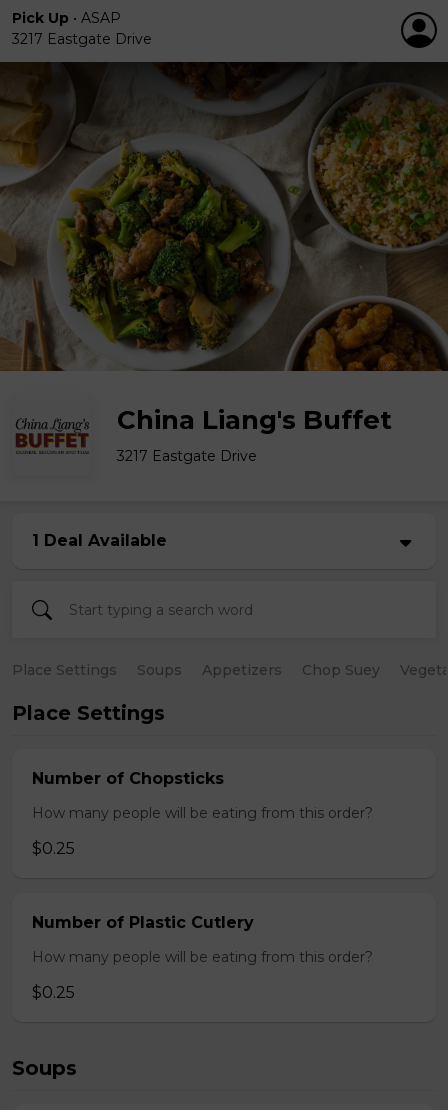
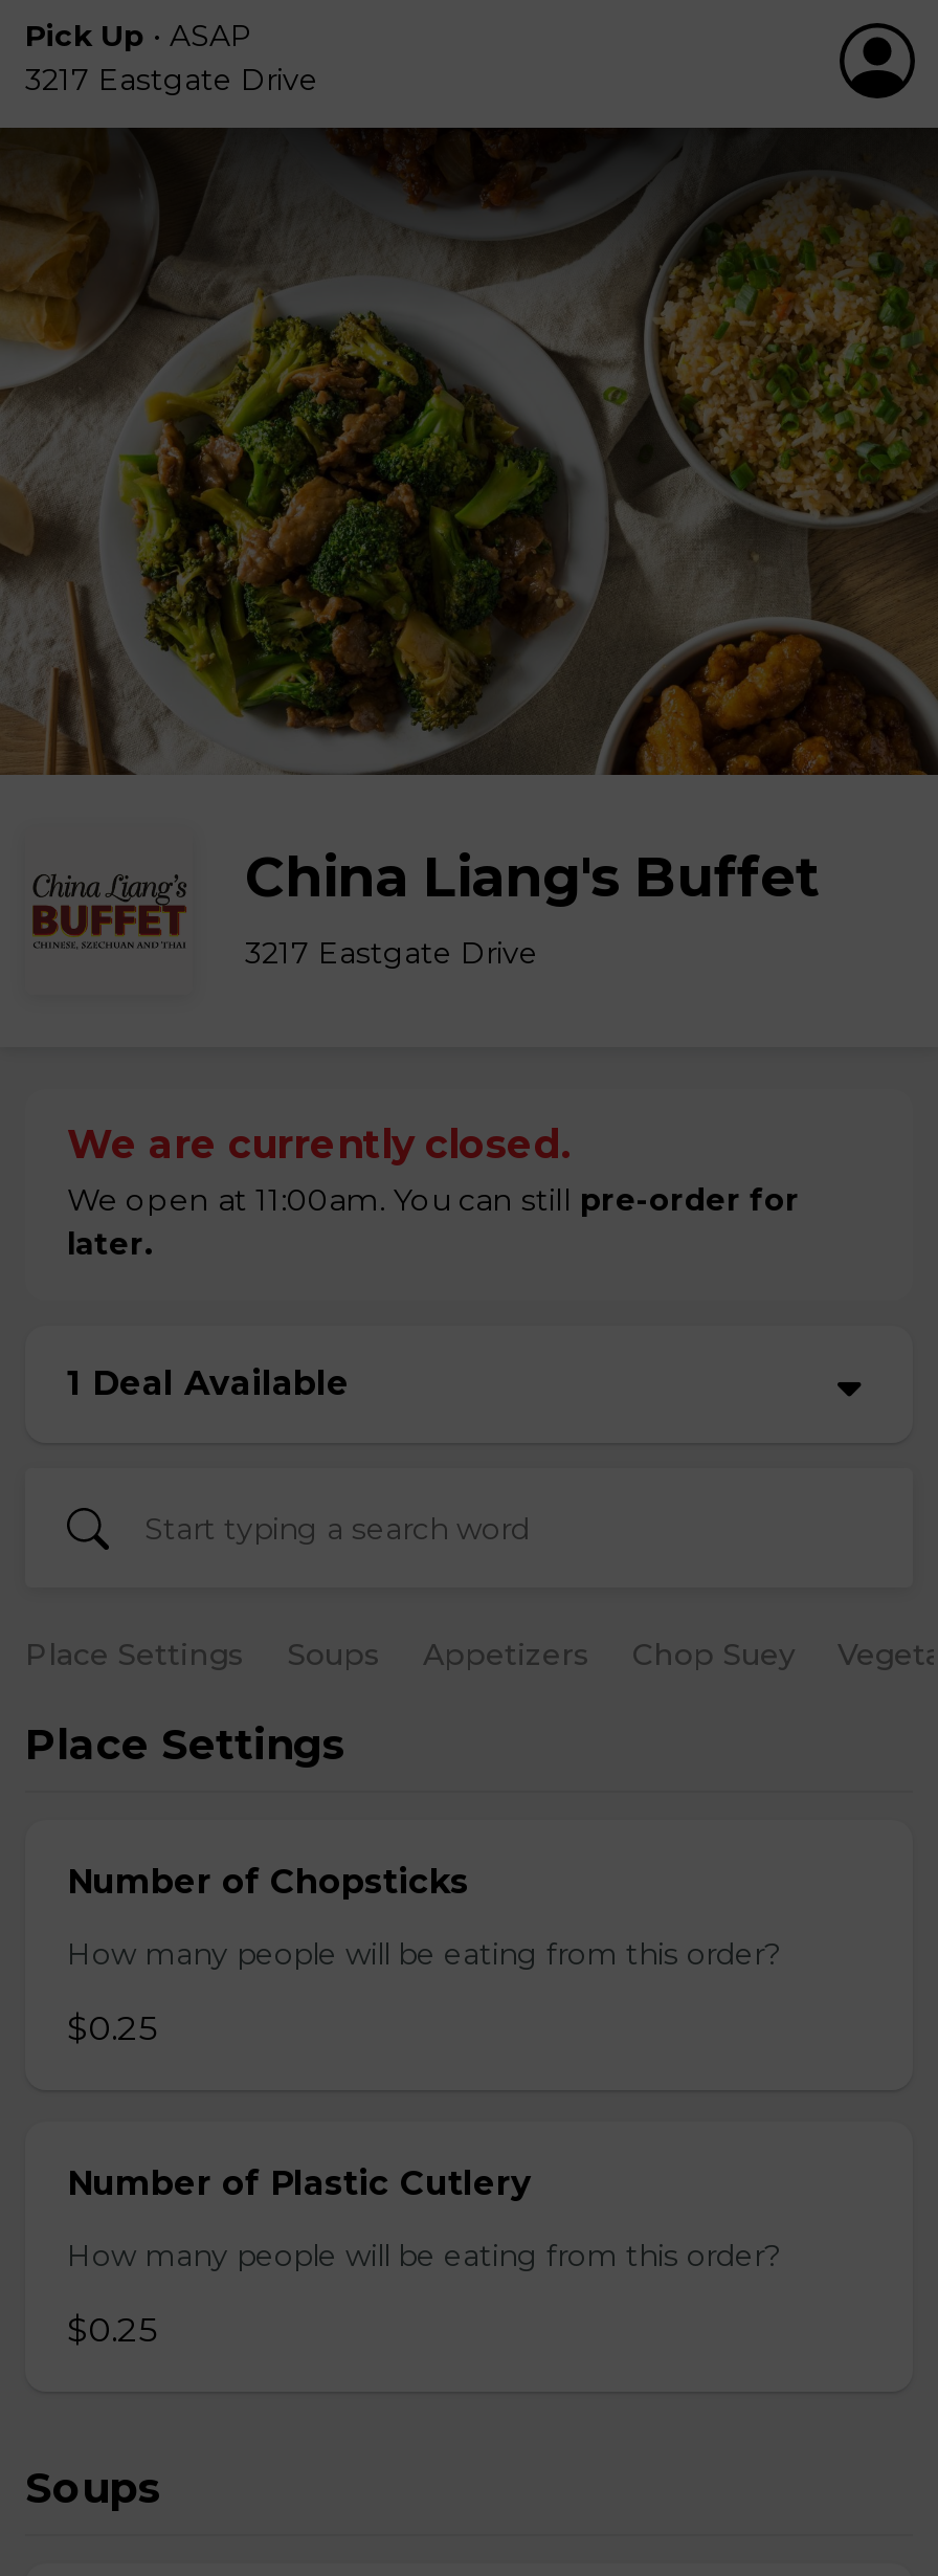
+ We are currently closed.
+ We open at 11:00am. You can still pre-order for
+ later.
